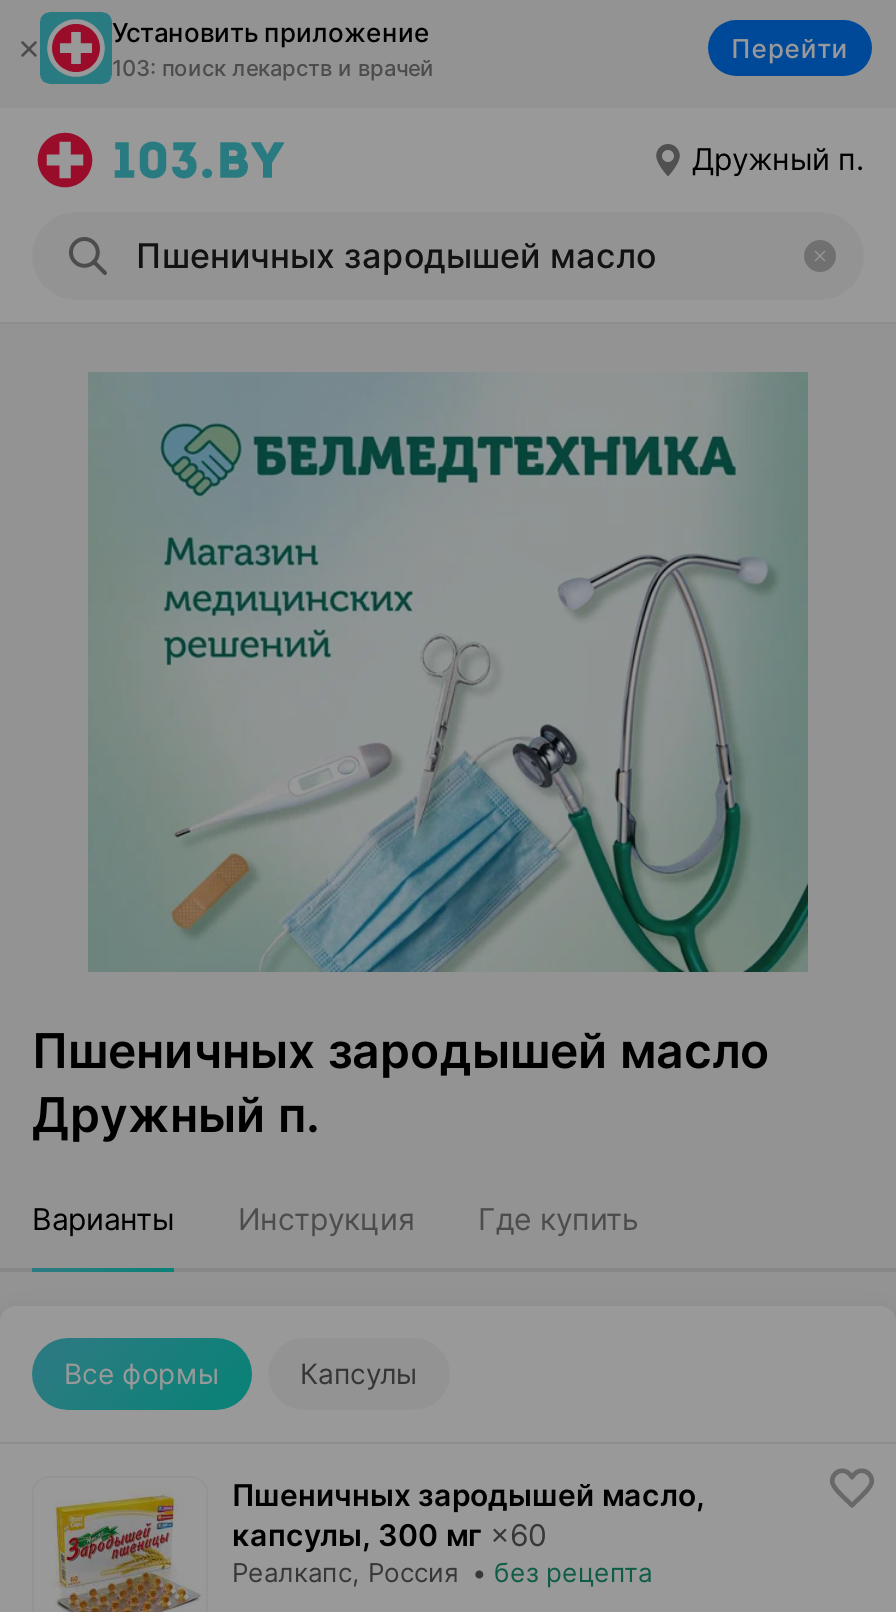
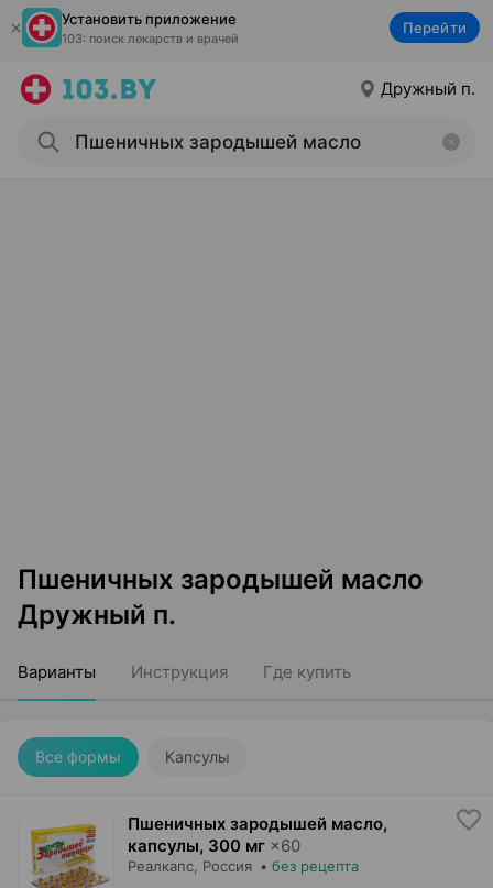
- [image]
